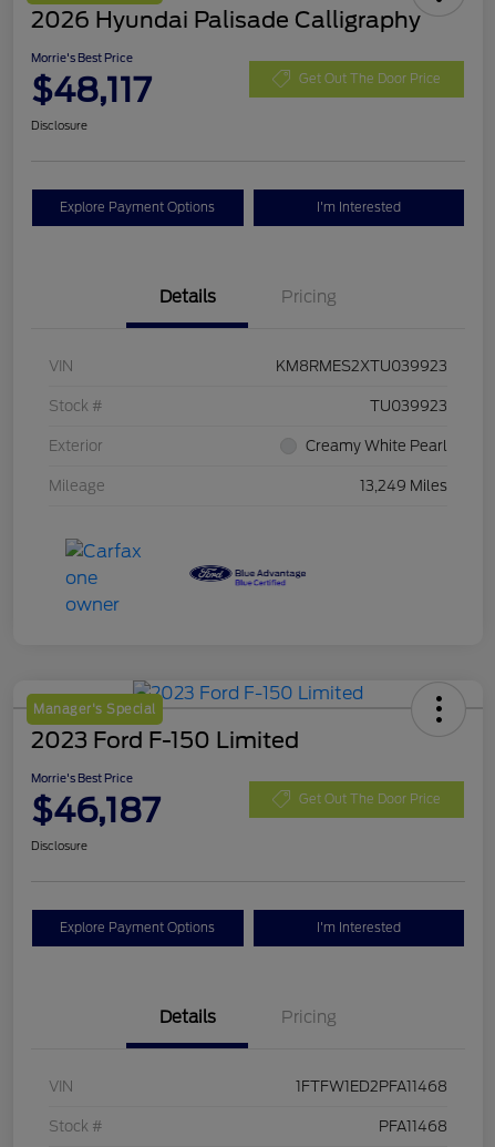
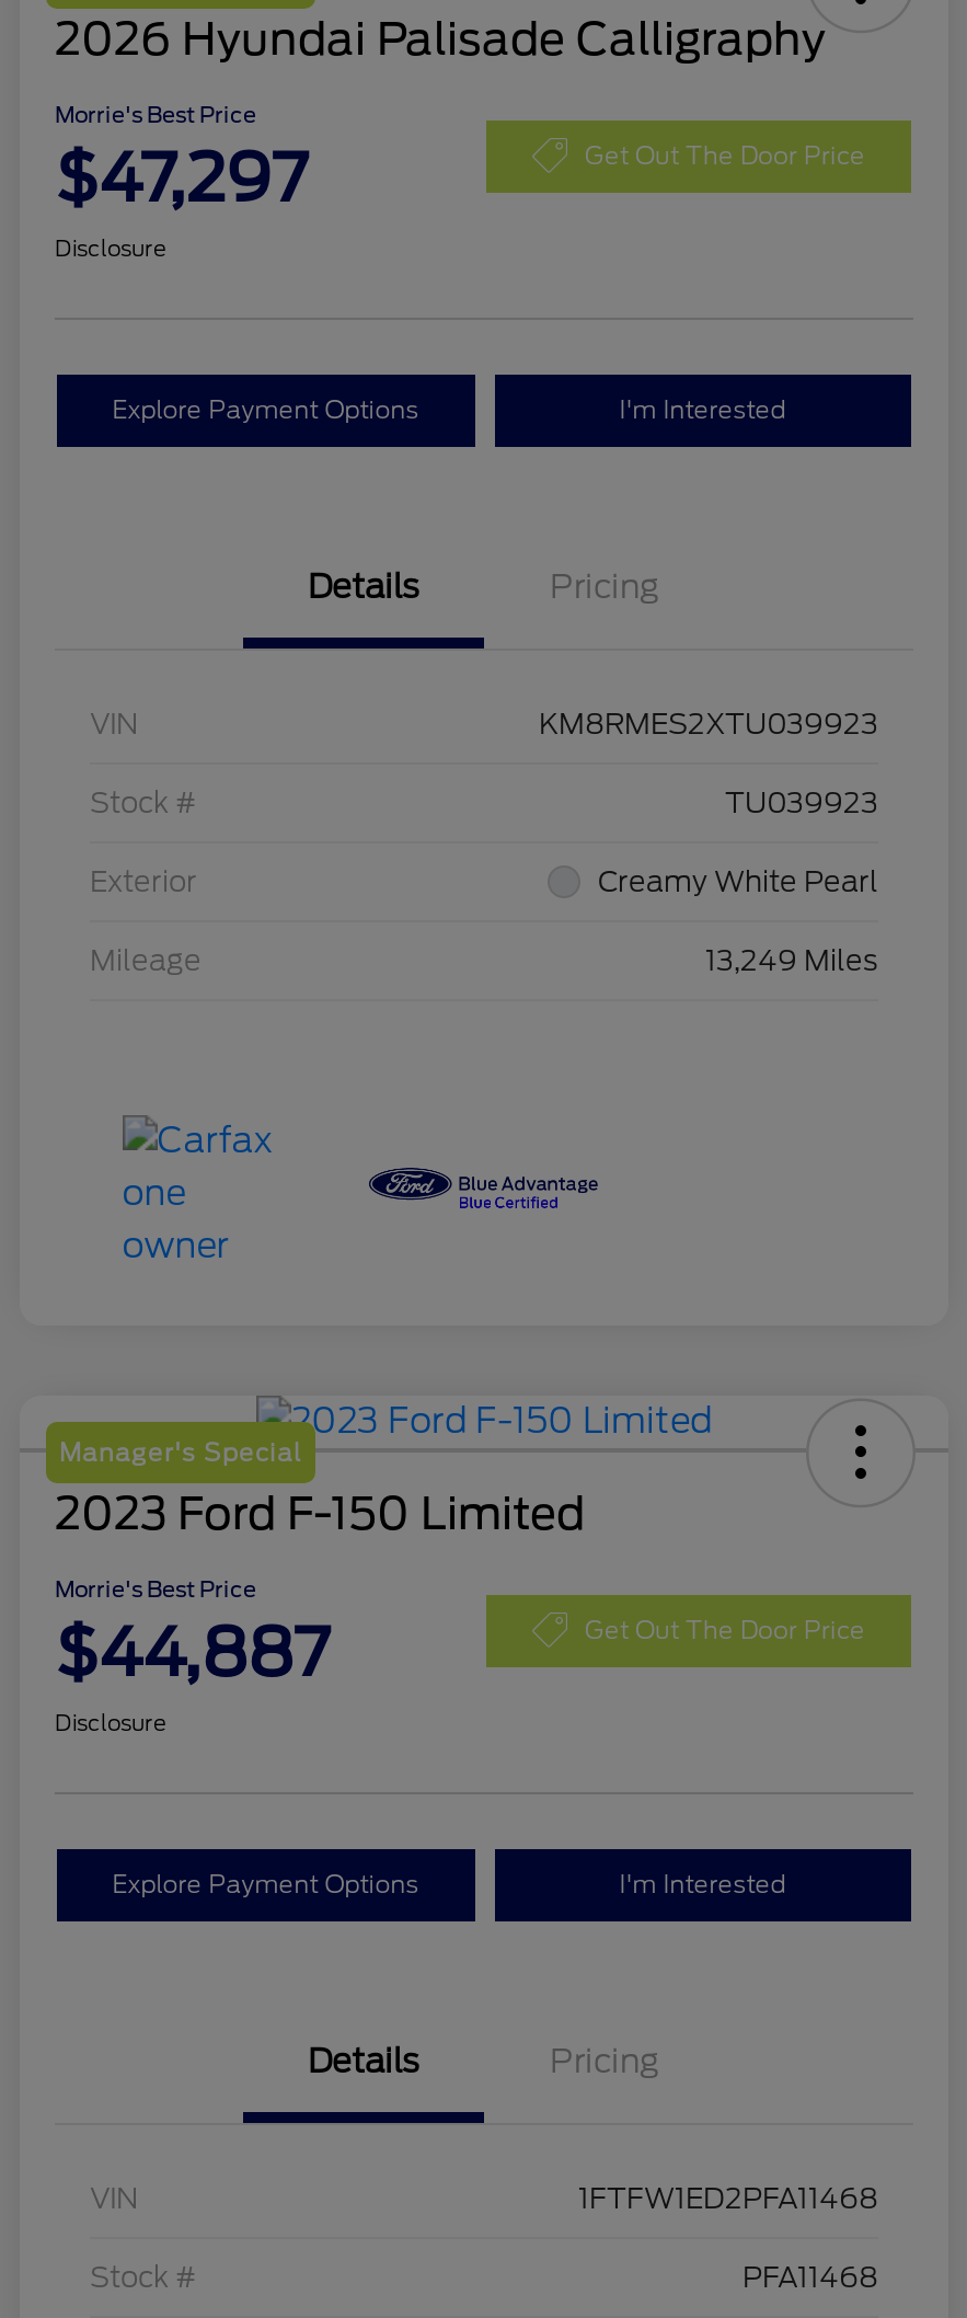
- $48,117
+ $47,297

- $46,187
+ $44,887
